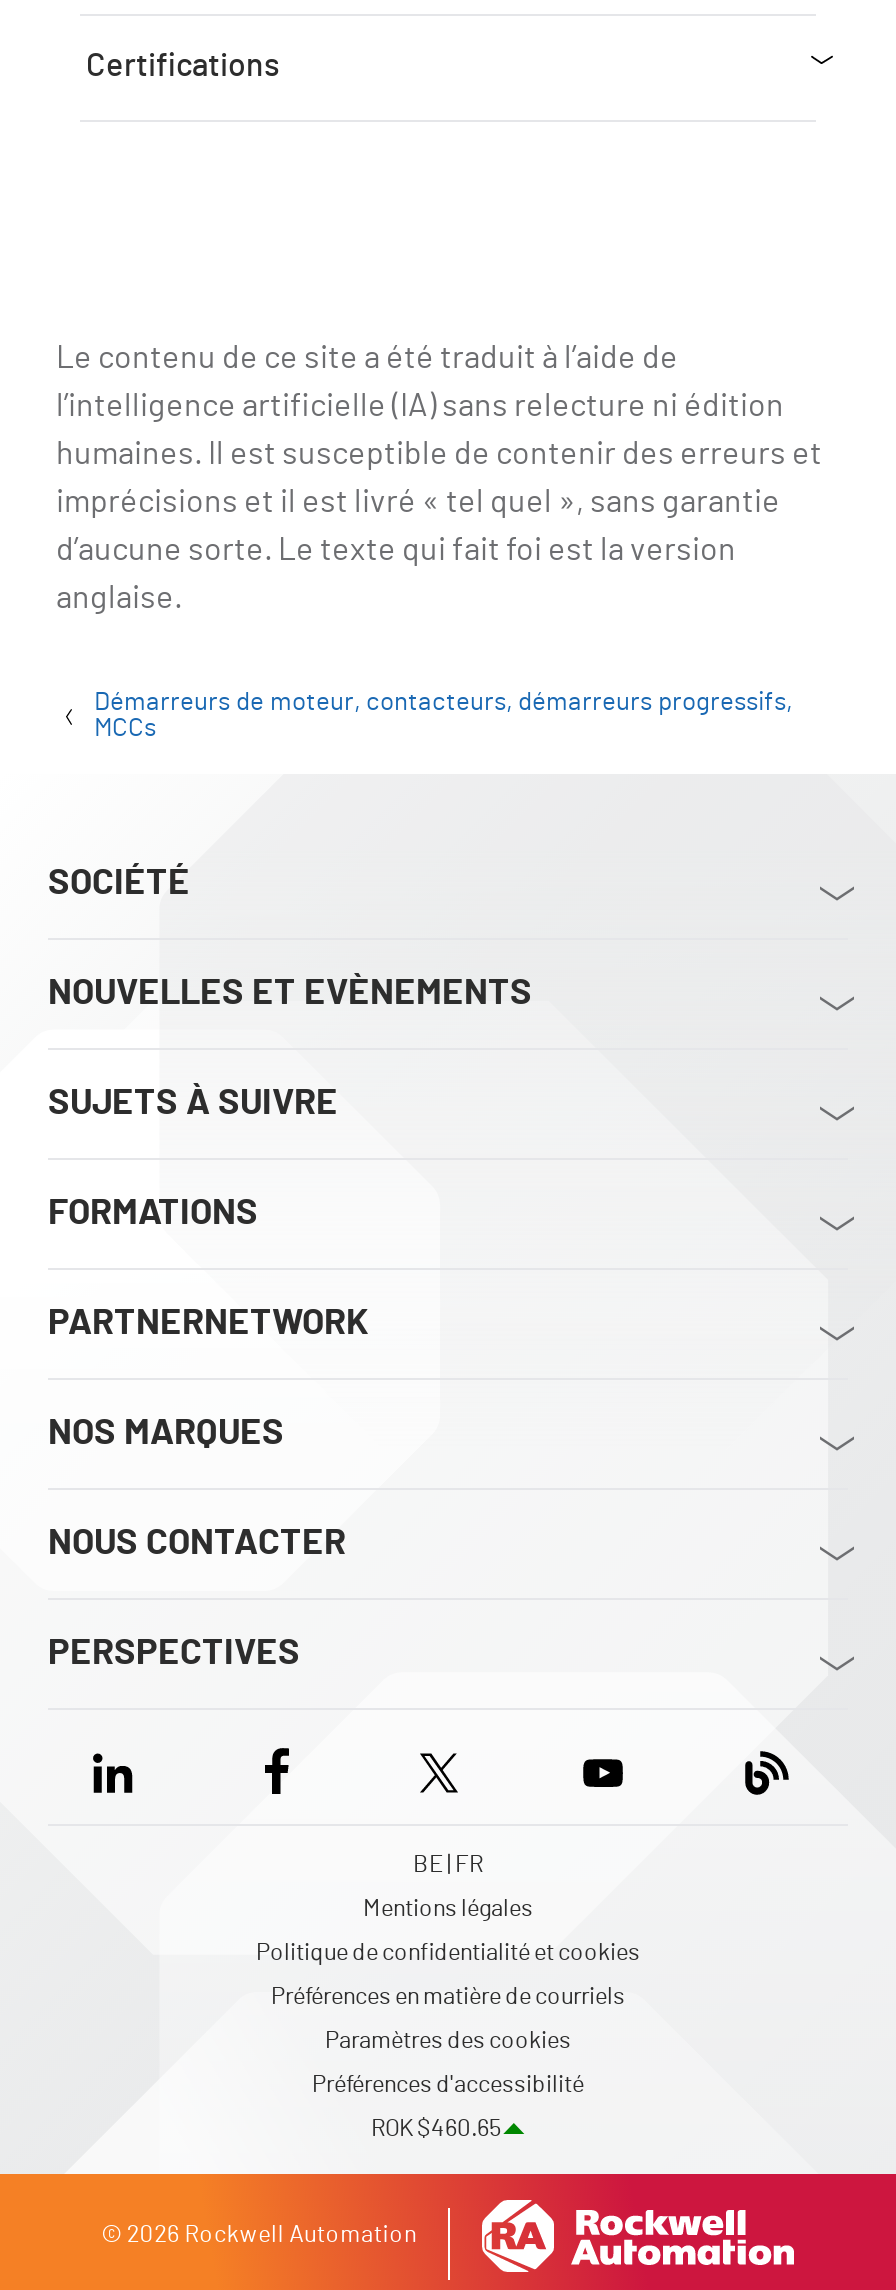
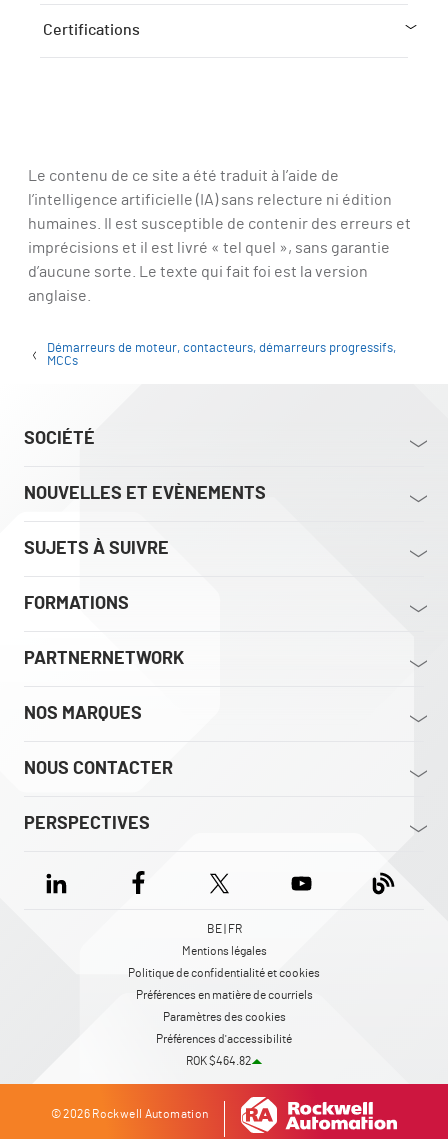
- ROK $460.65
+ ROK $464.82
